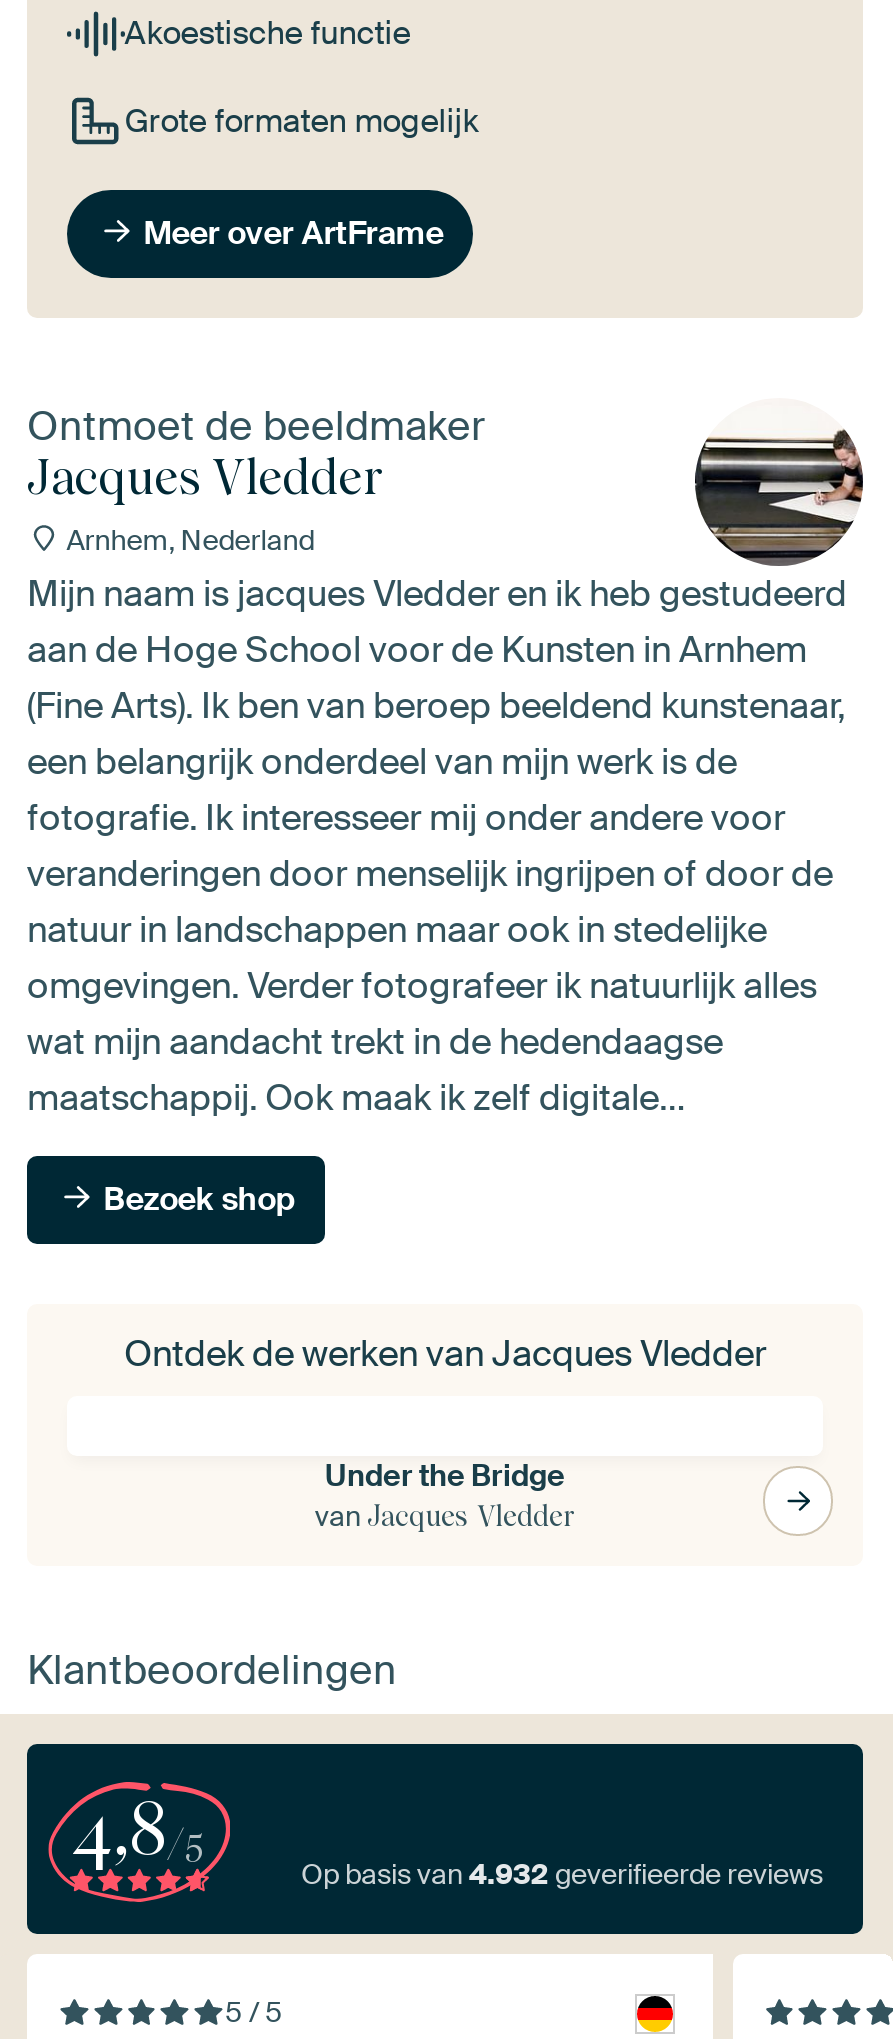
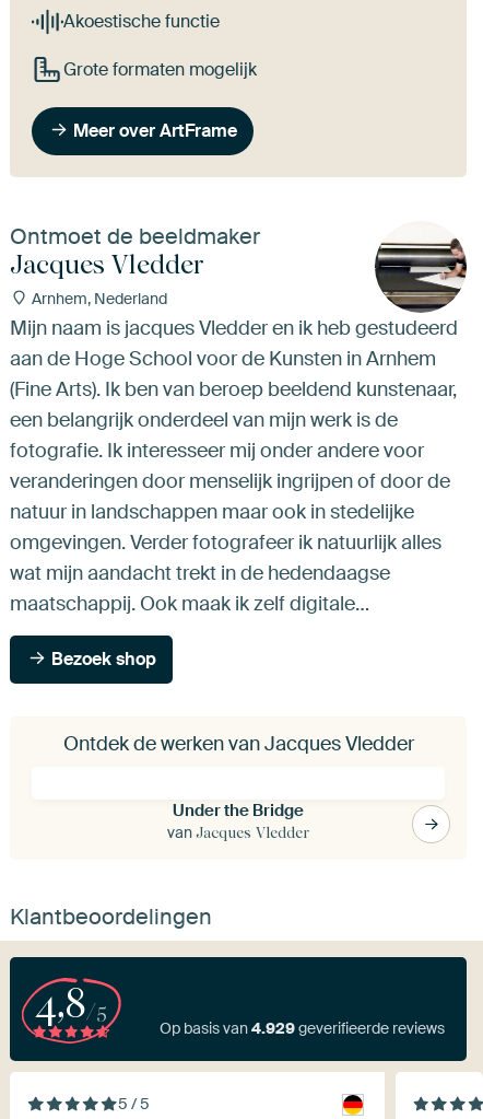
- Op basis van 4.932 geverifieerde reviews
+ Op basis van 4.929 geverifieerde reviews
